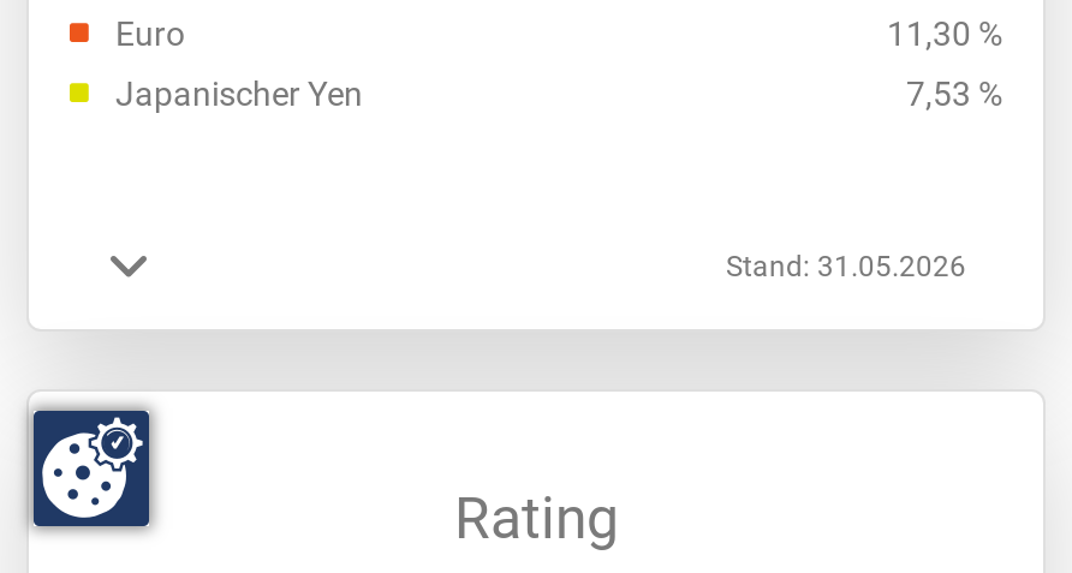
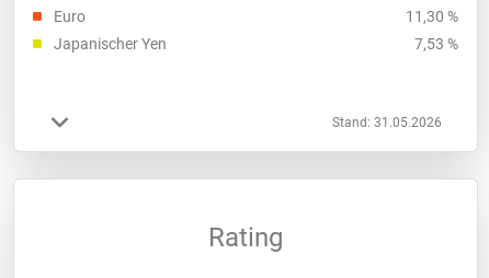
- [image]
